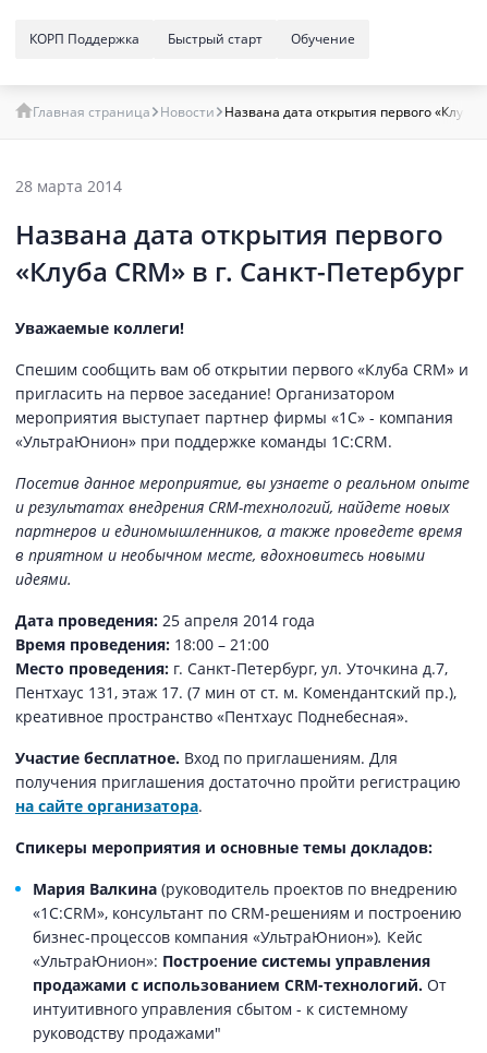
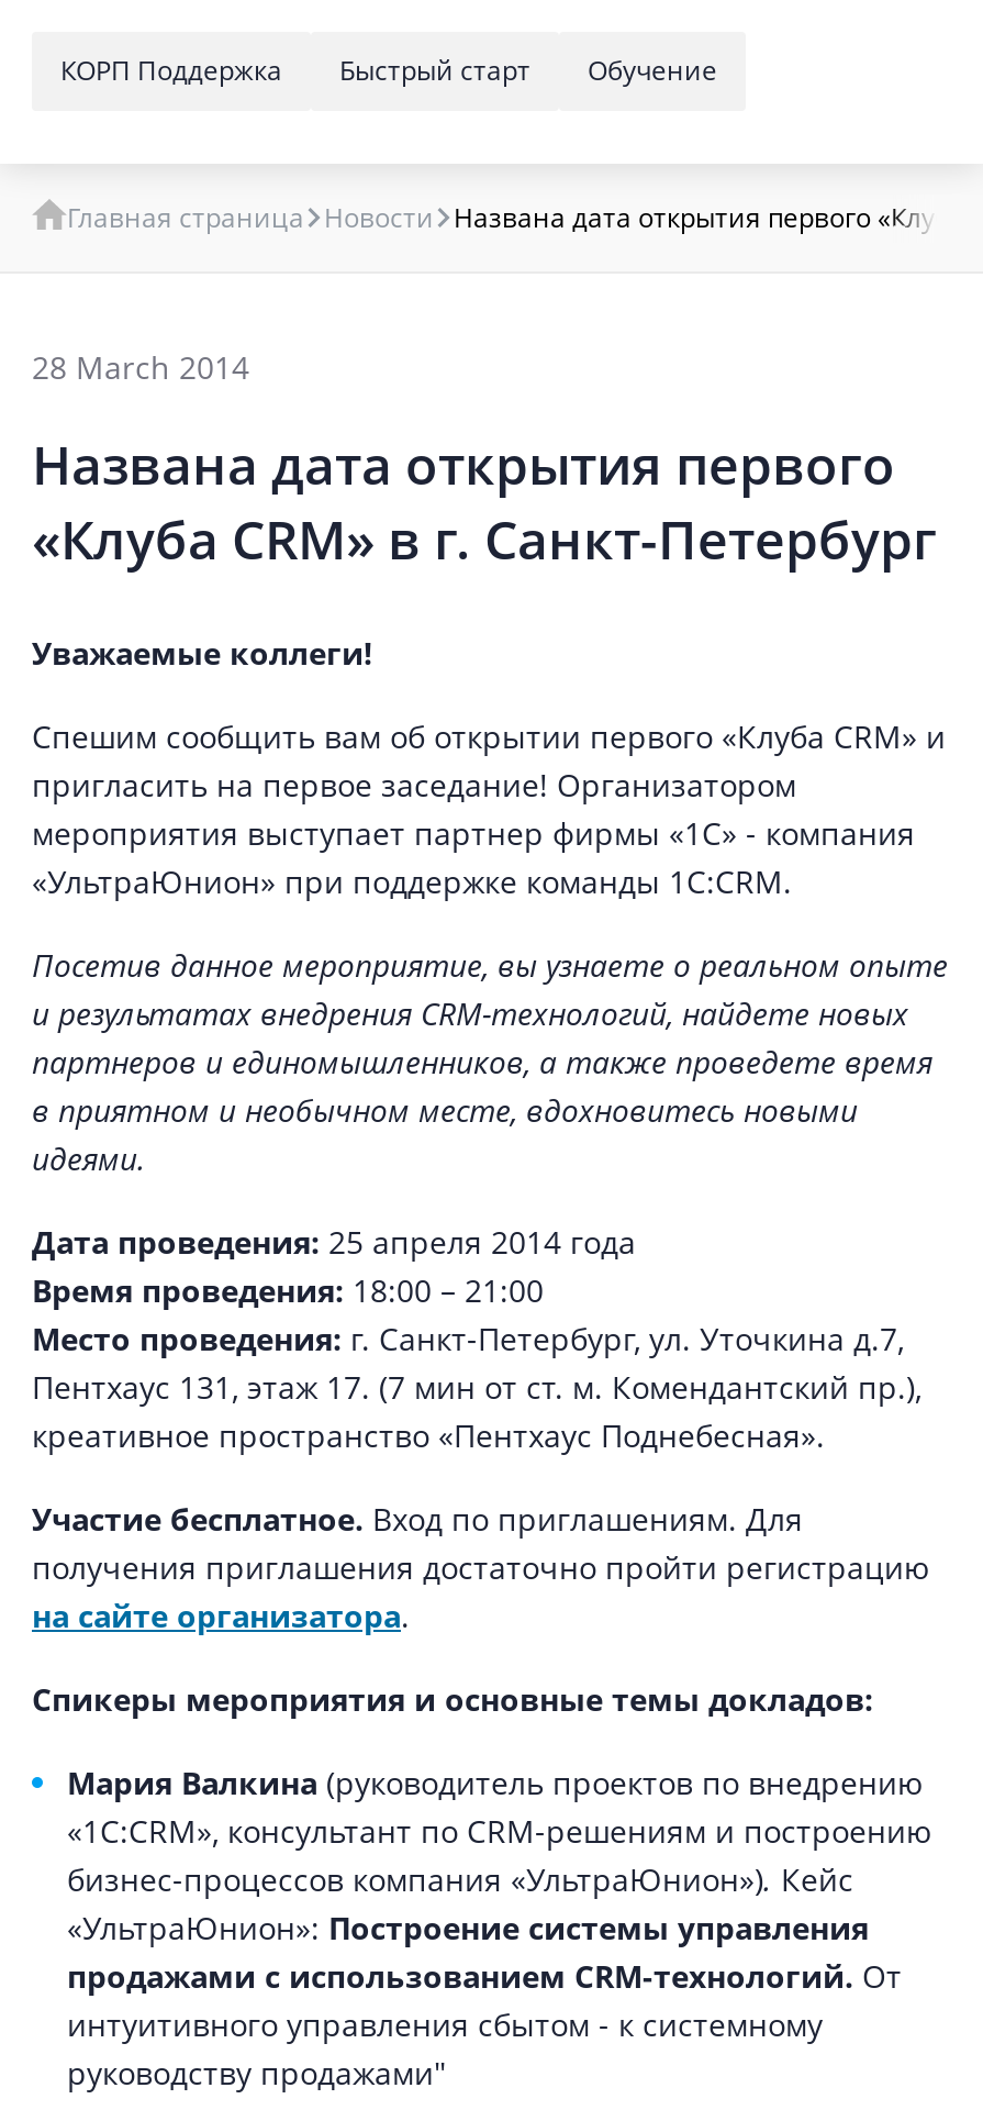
- 28 марта 2014
+ 28 March 2014
